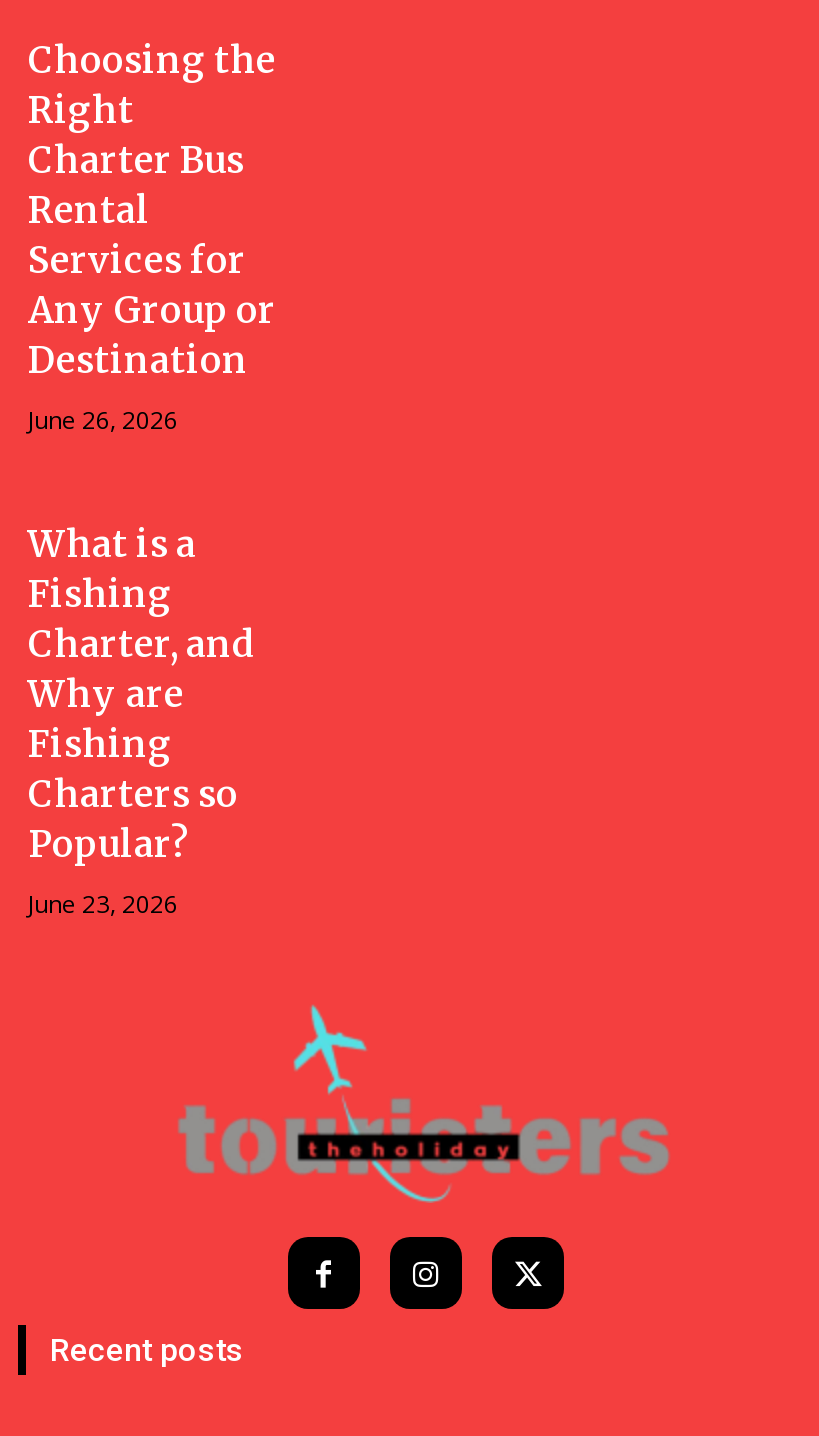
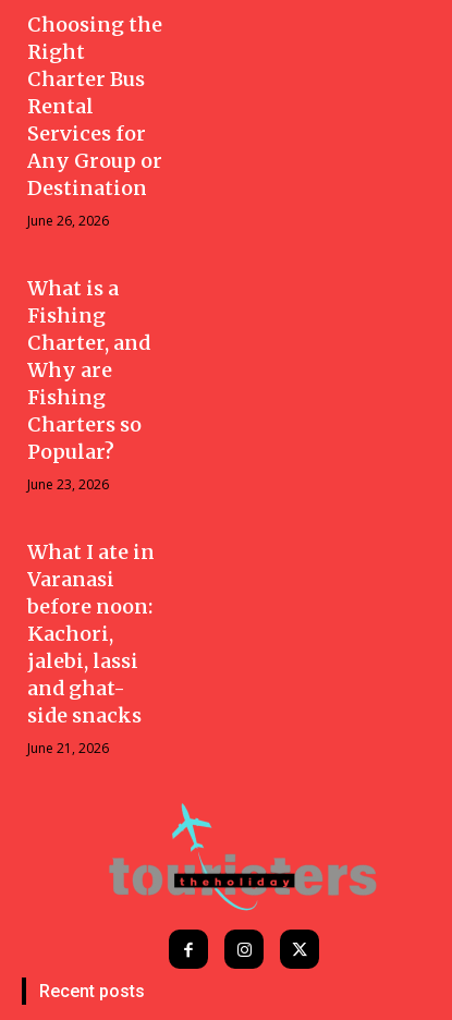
+ What I ate in
+ Varanasi
+ before noon:
+ Kachori,
+ jalebi, lassi
+ and ghat-
+ side snacks
+ June 21, 2026
